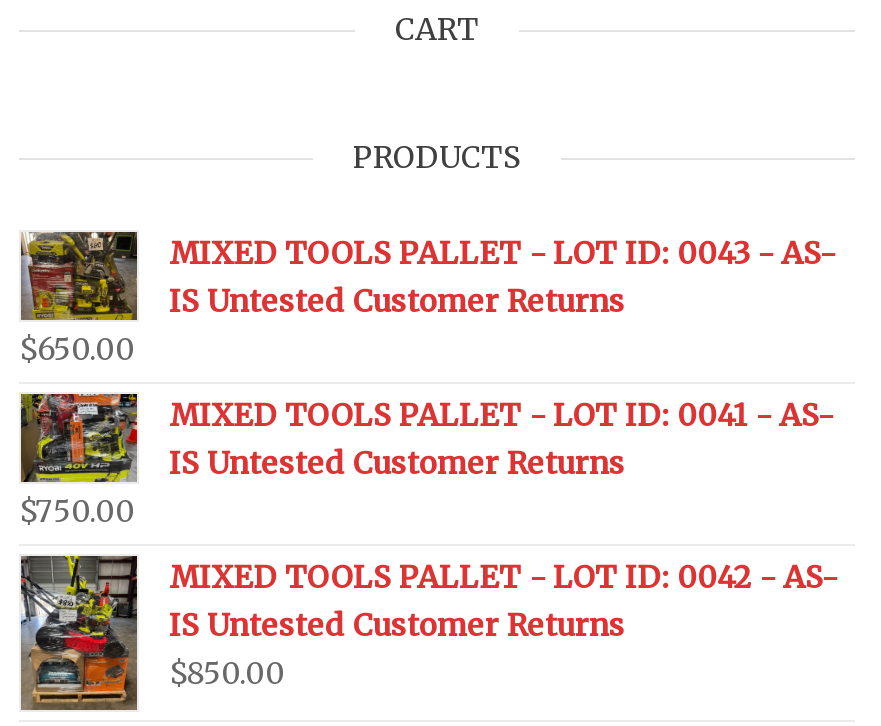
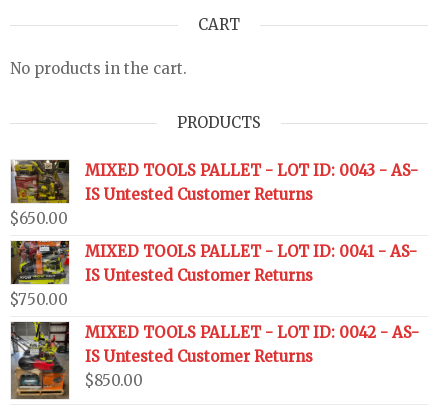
+ No products in the cart.
